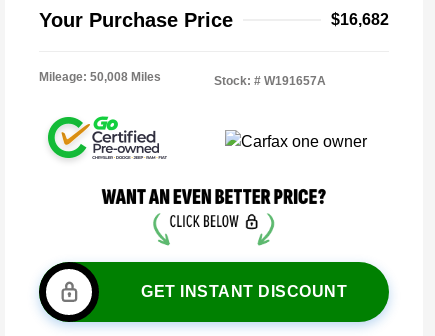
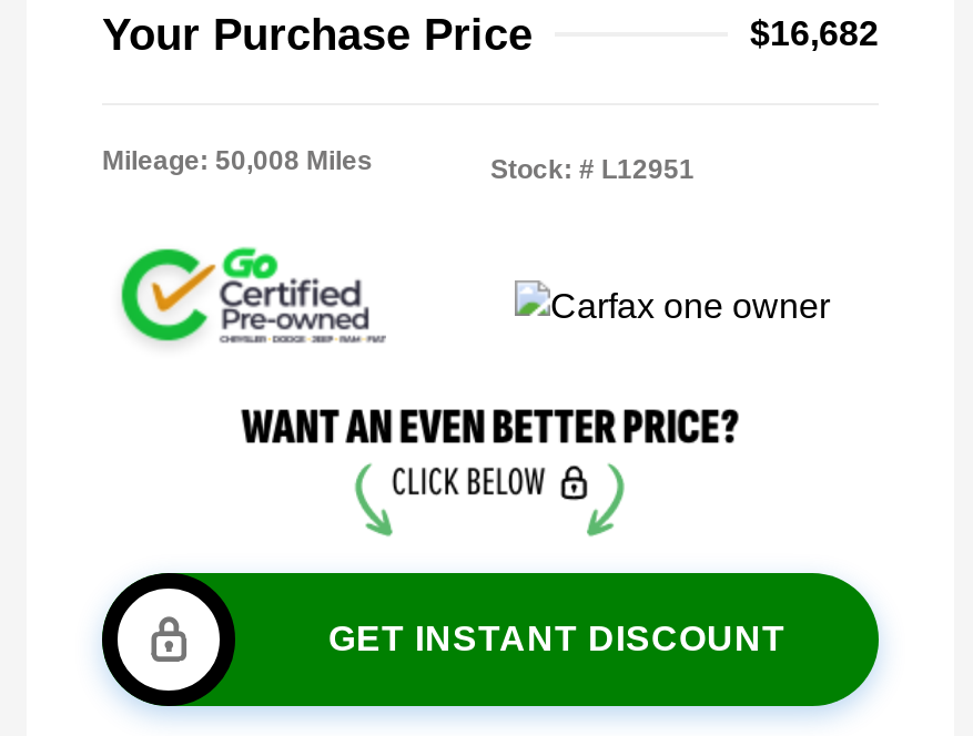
- Stock: # W191657A
+ Stock: # L12951
